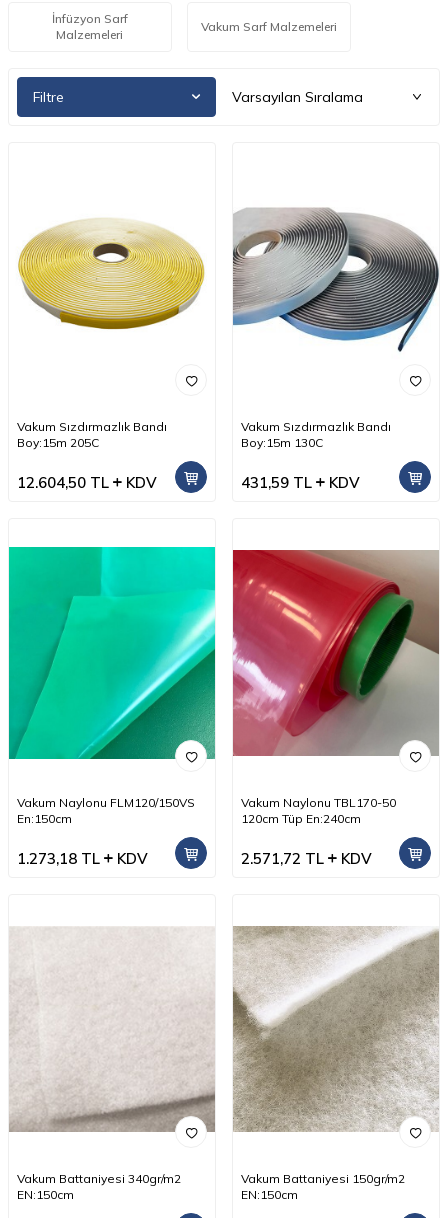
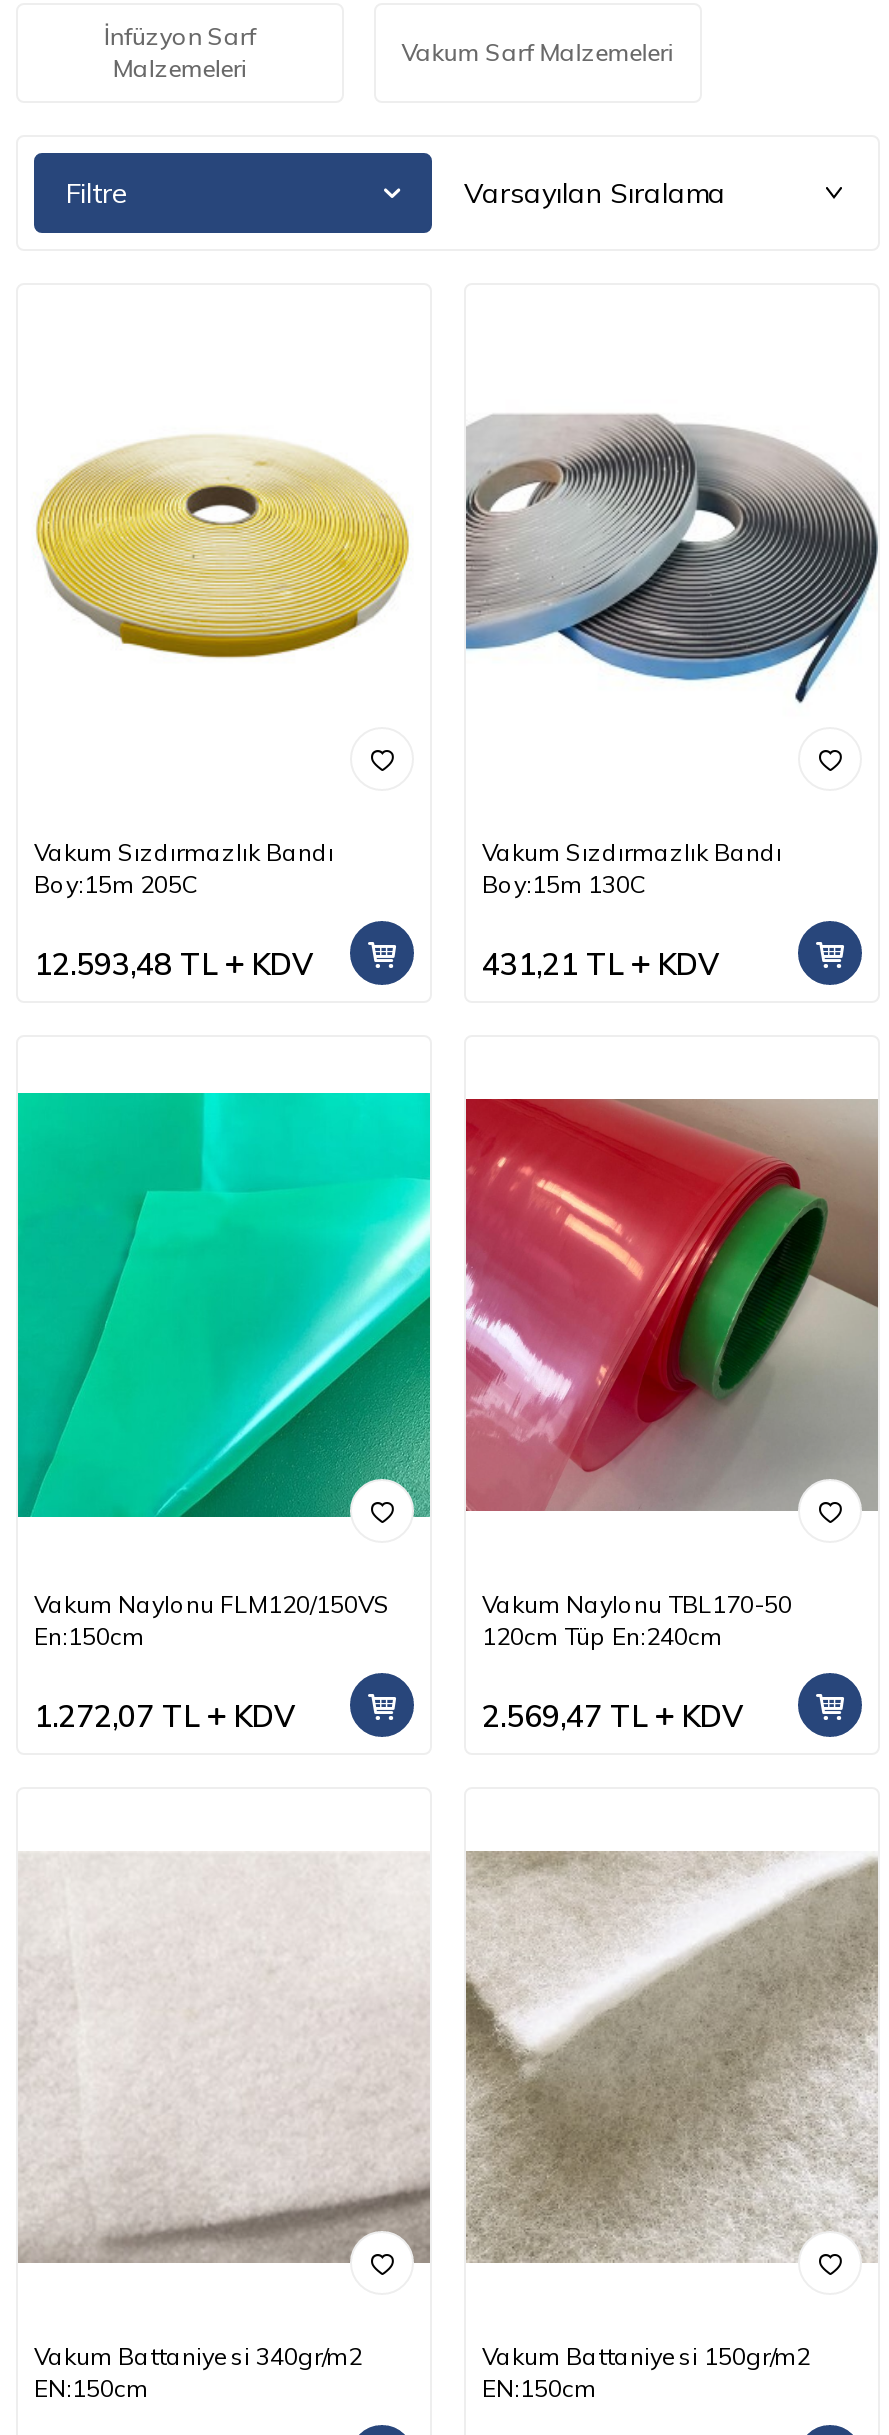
- 12.604,50 TL KDV
+ 12.593,48 TL KDV

- 431,59 TL KDV
+ 431,21 TL KDV

- 1.273,18 TL KDV
+ 1.272,07 TL KDV

- 2.571,72 TL KDV
+ 2.569,47 TL KDV
